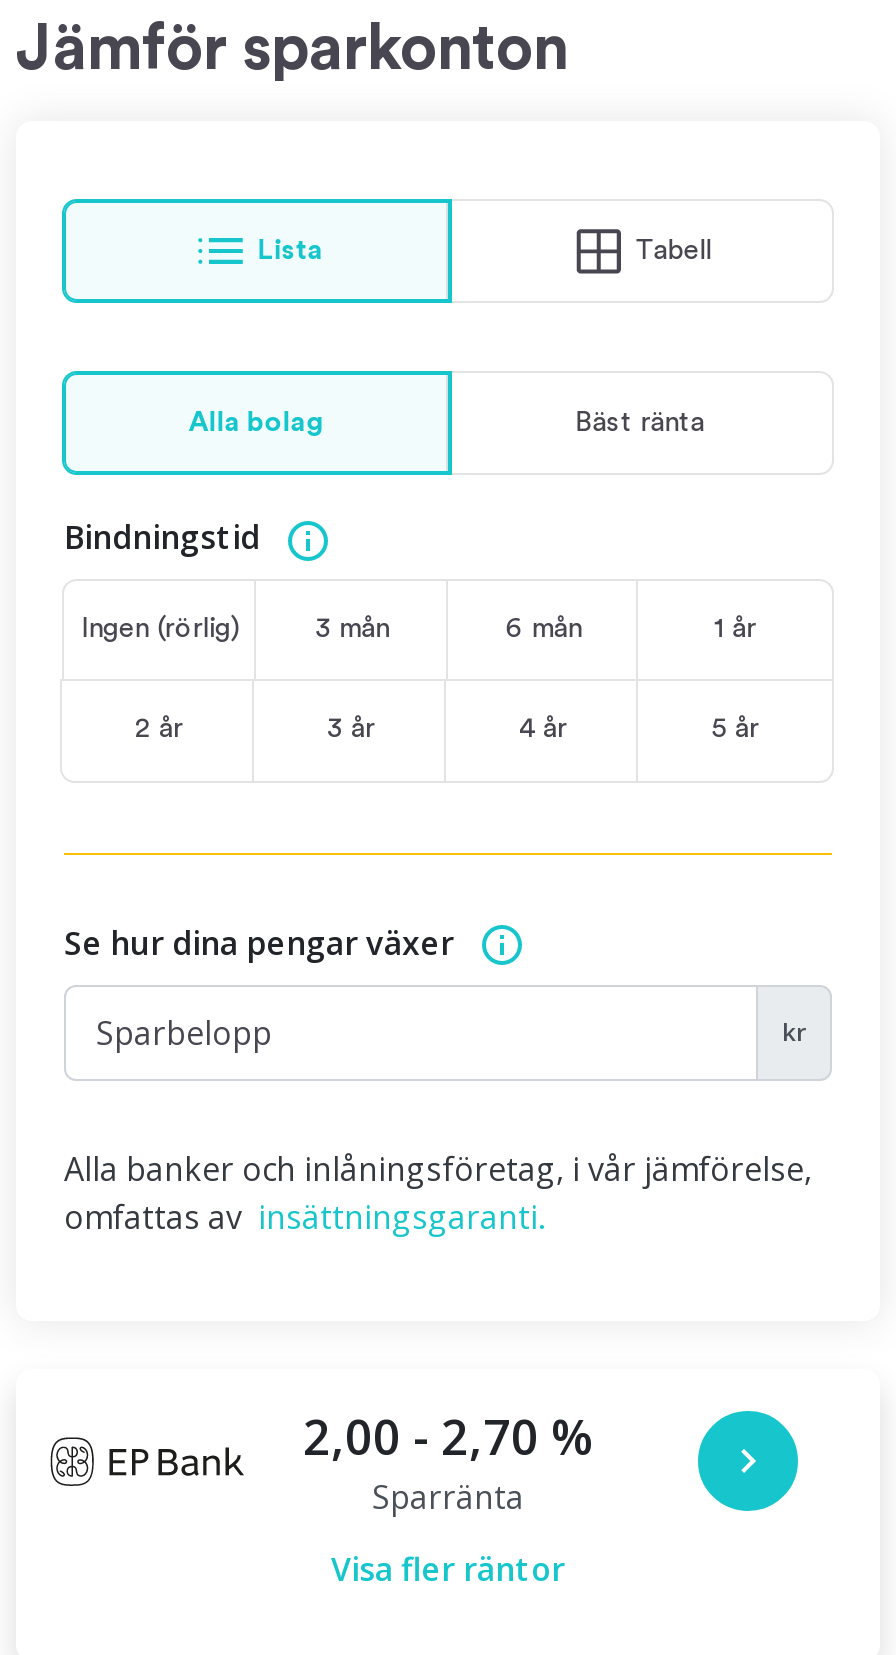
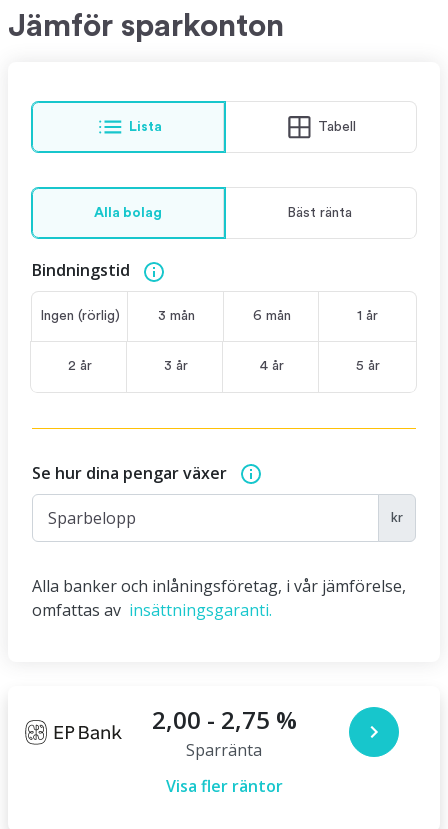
- 2,00 - 2,70 %
+ 2,00 - 2,75 %
